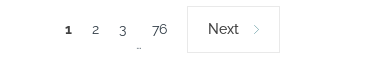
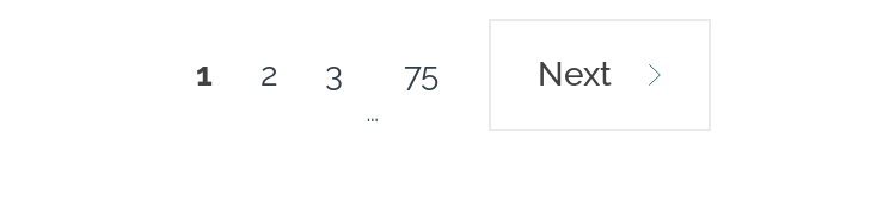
- 1 2 3 76
+ 1 2 3 75
